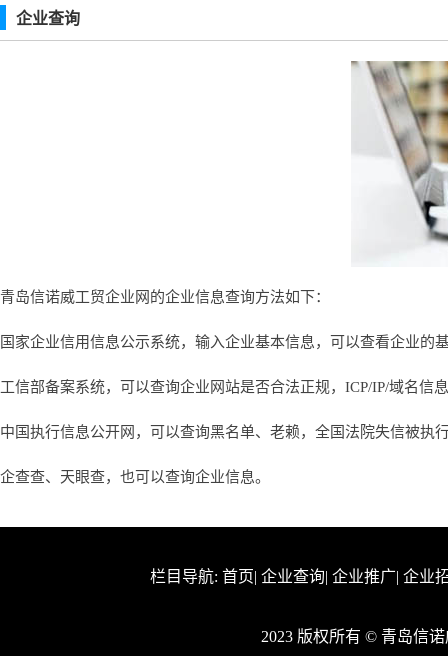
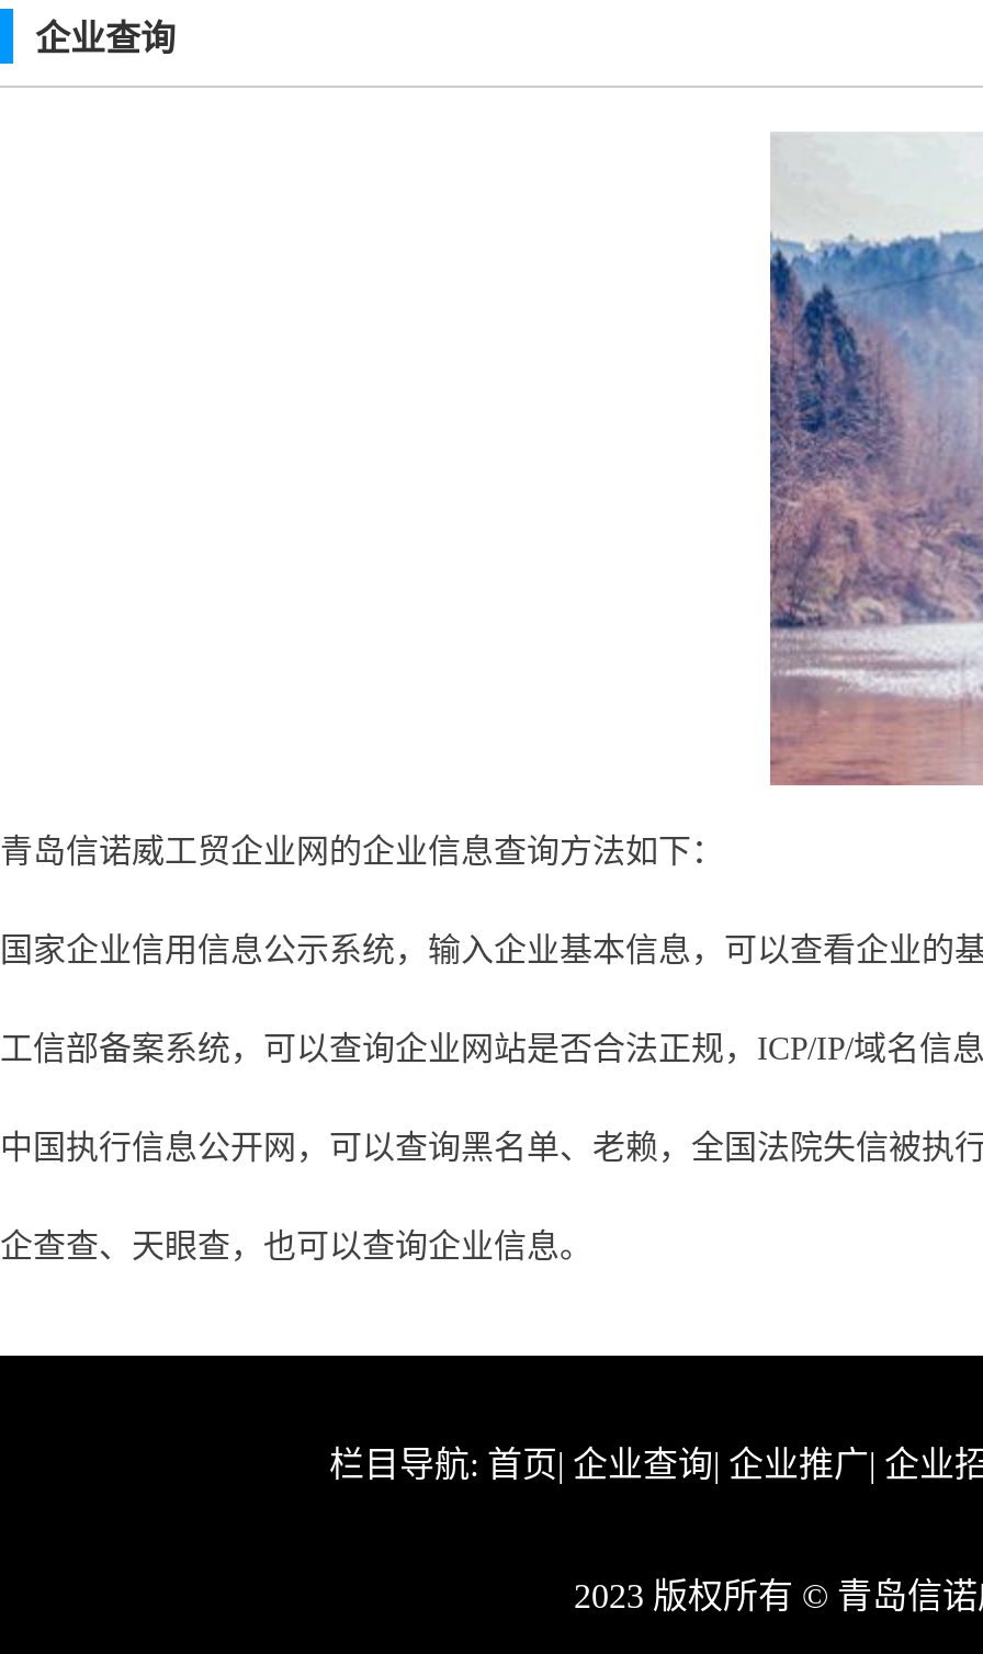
- [image]
+ [image]
